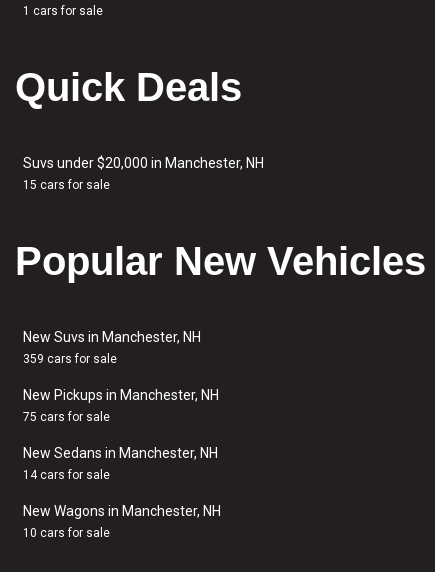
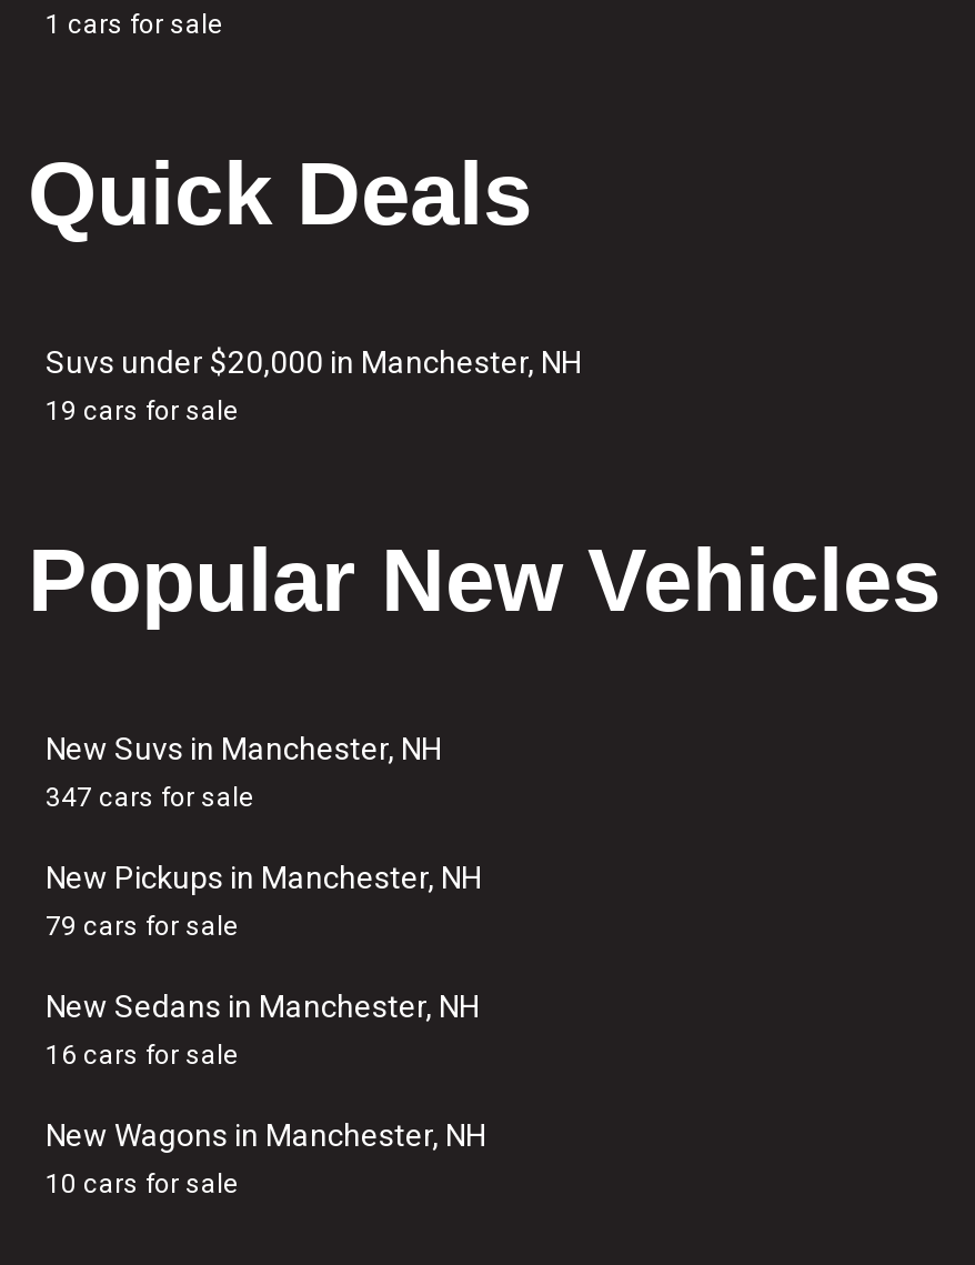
- 15 cars for sale
+ 19 cars for sale

- 359 cars for sale
+ 347 cars for sale

- 75 cars for sale
+ 79 cars for sale

- 14 cars for sale
+ 16 cars for sale
